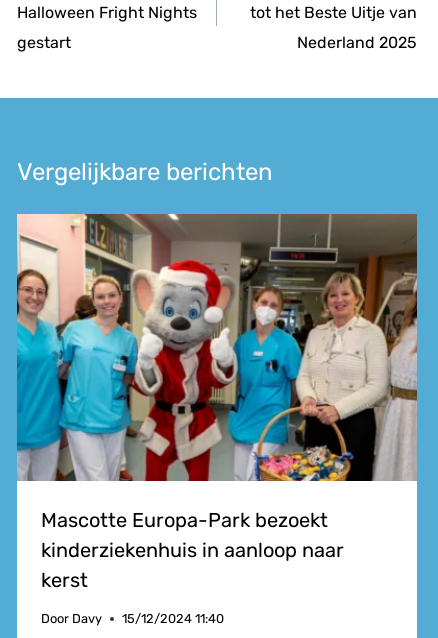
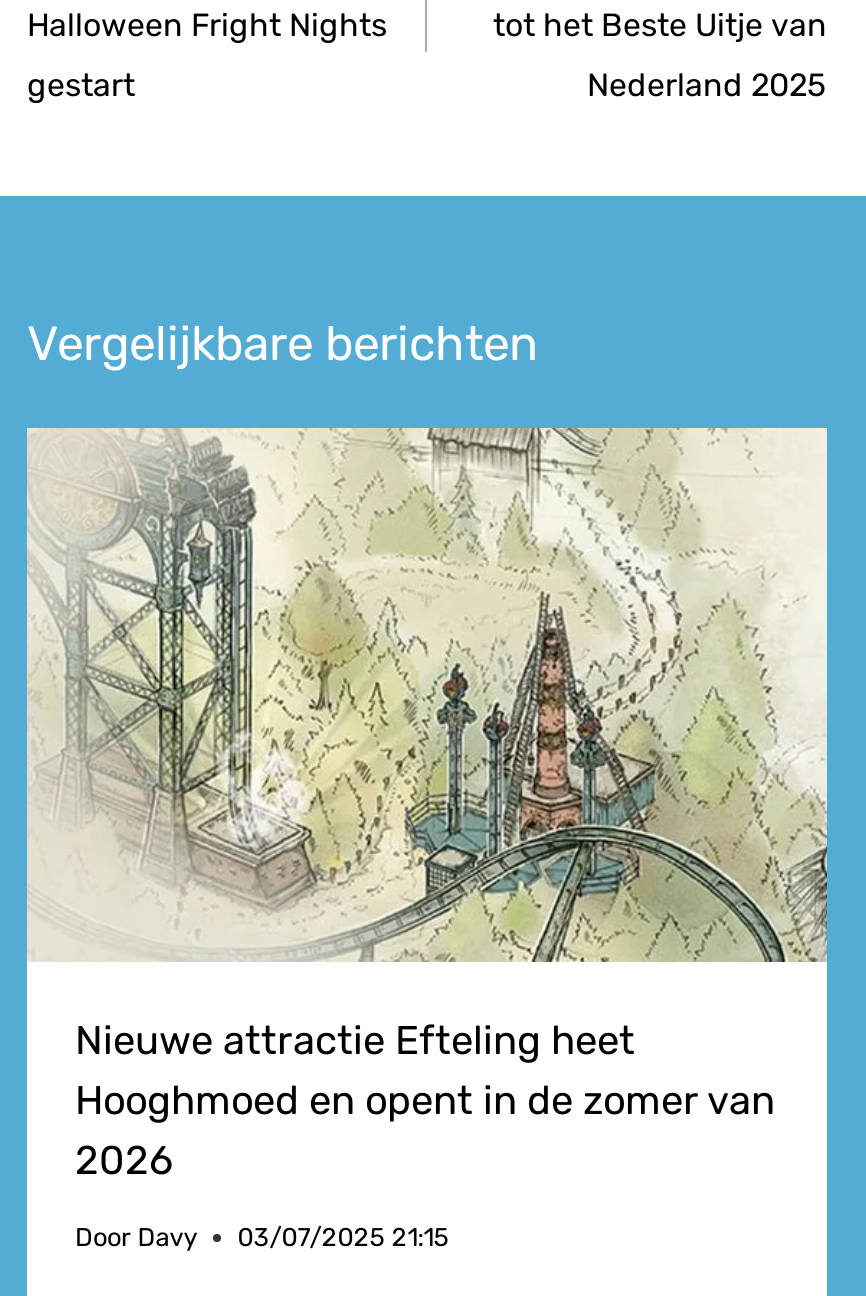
- [image]
- Mascotte Europa-Park bezoekt
- kinderziekenhuis in aanloop naar
- kerst
+ [image]
+ Nieuwe attractie Efteling heet
+ Hooghmoed en opent in de zomer van
+ 2026

- Door Davy 15/12/2024 11:40
+ Door Davy 03/07/2025 21:15
